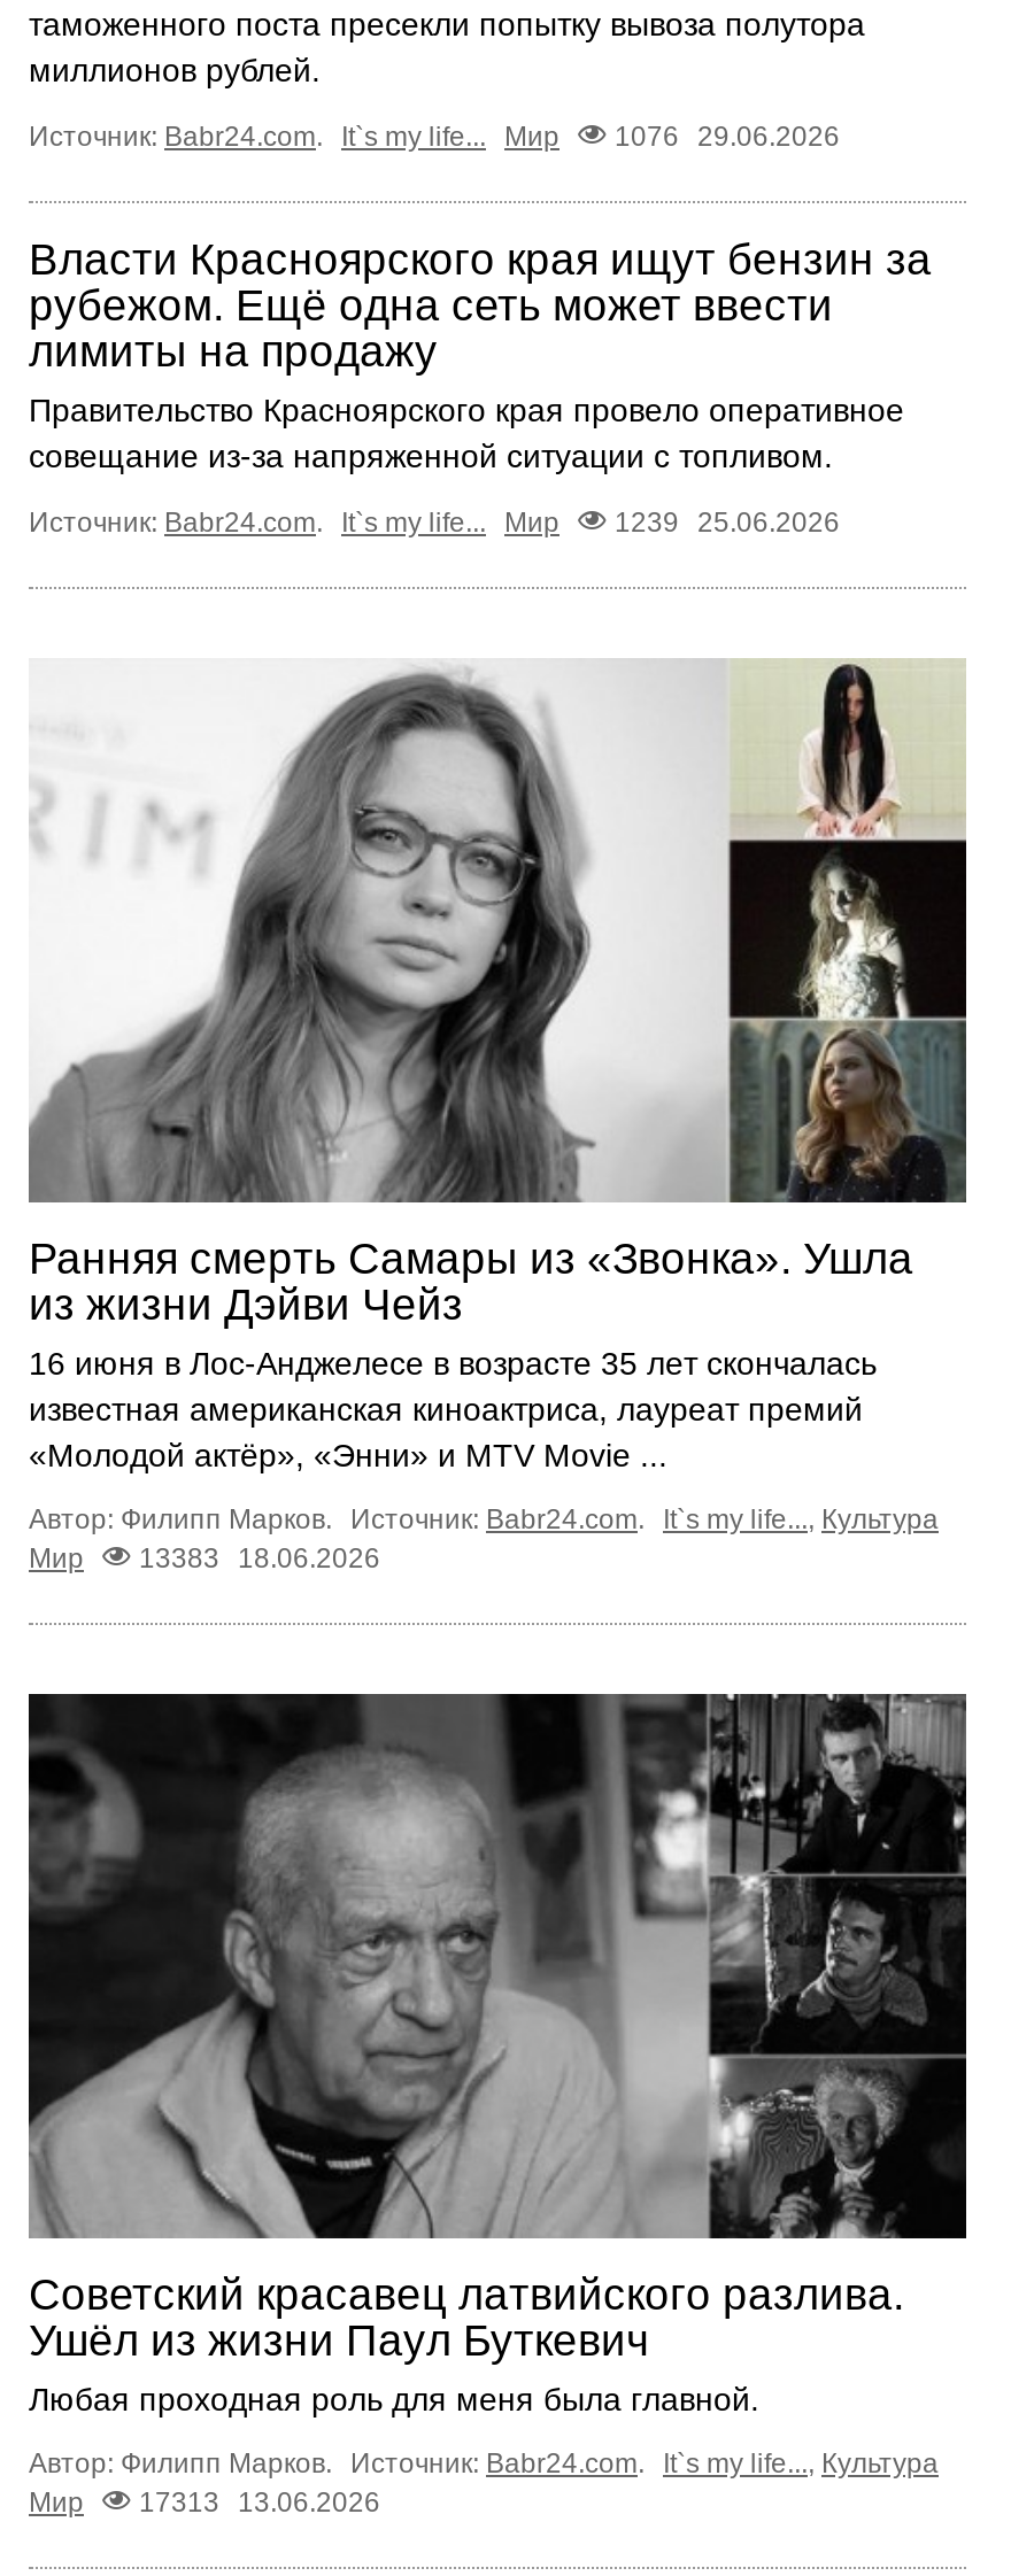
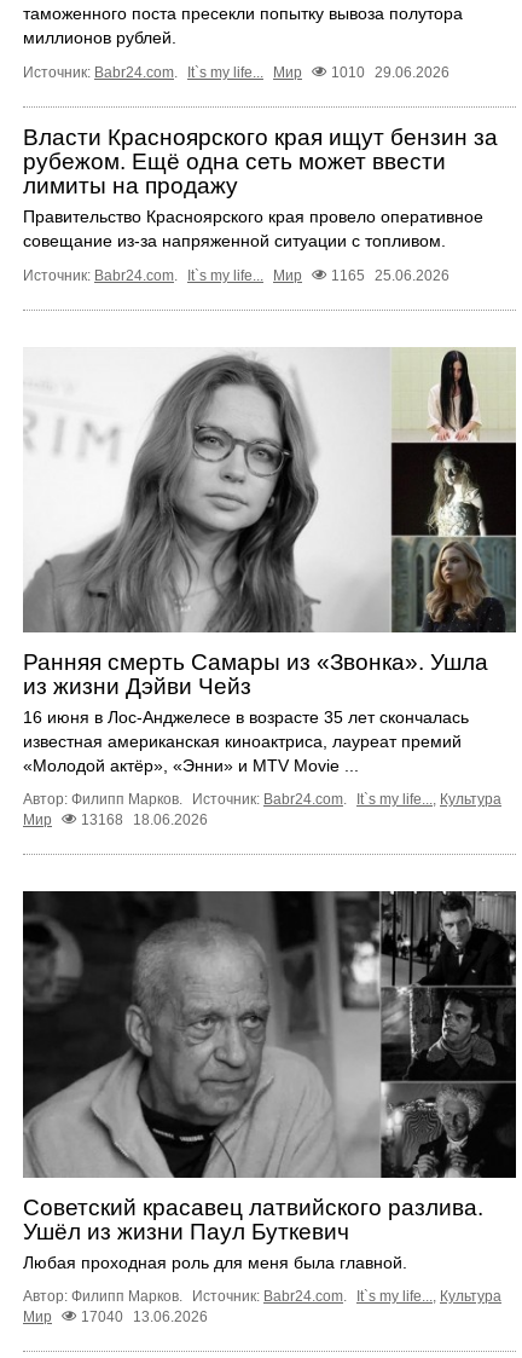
- Источник: Babr24.com. It`s my life... Мир 1076 29.06.2026
+ Источник: Babr24.com. It`s my life... Мир 1010 29.06.2026

- Источник: Babr24.com. It`s my life... Мир 1239 25.06.2026
+ Источник: Babr24.com. It`s my life... Мир 1165 25.06.2026

- Мир 13383 18.06.2026
+ Мир 13168 18.06.2026

- Мир 17313 13.06.2026
+ Мир 17040 13.06.2026
